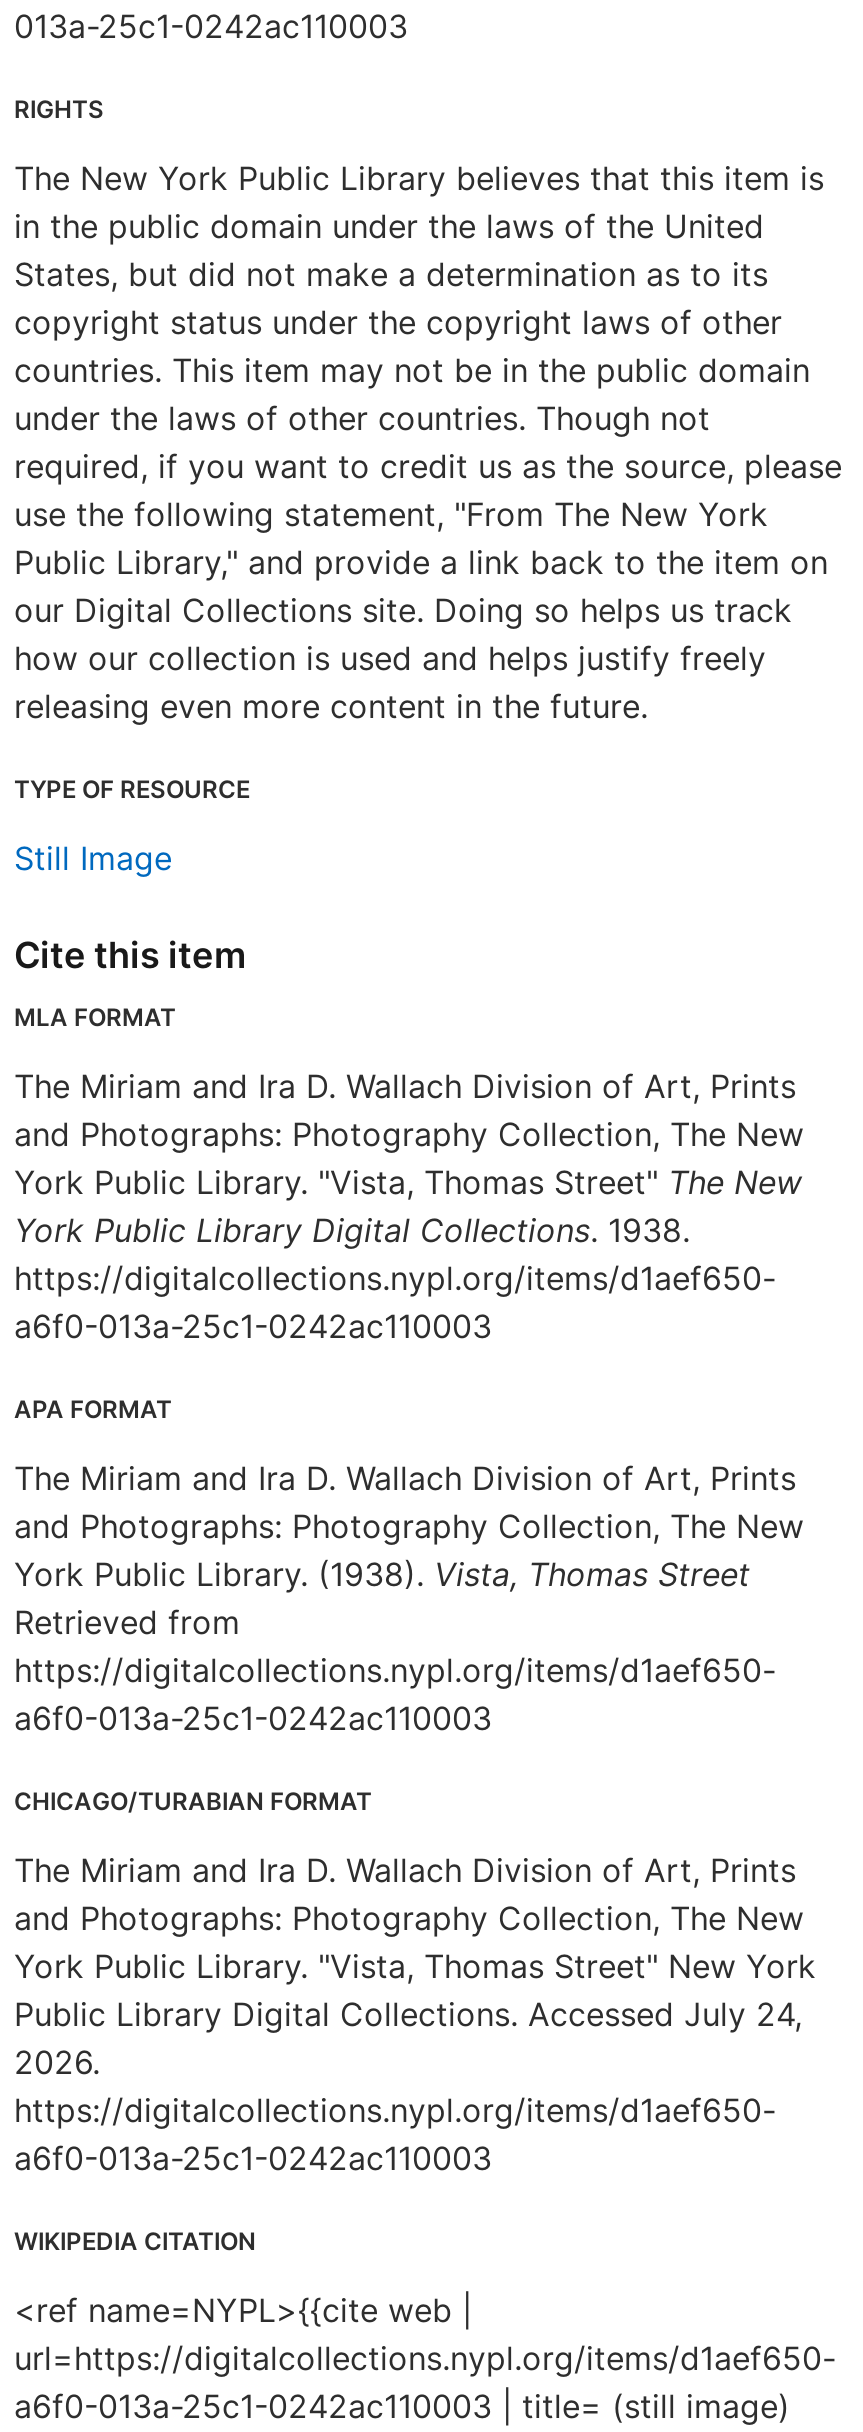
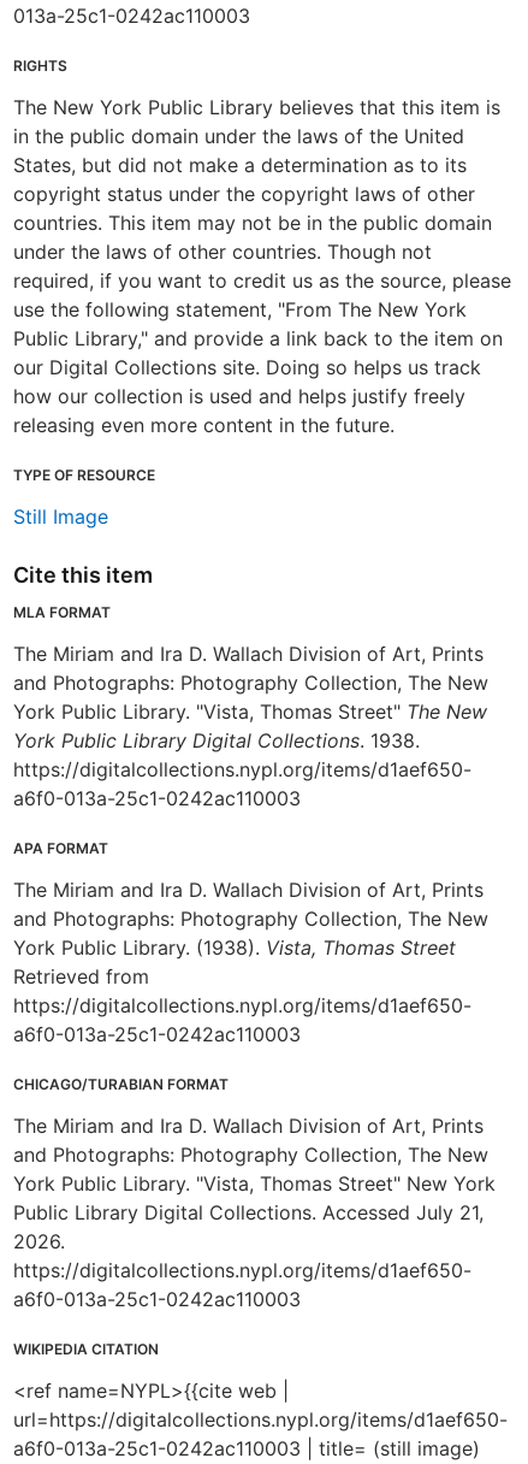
- Public Library Digital Collections. Accessed July 24,
+ Public Library Digital Collections. Accessed July 21,
